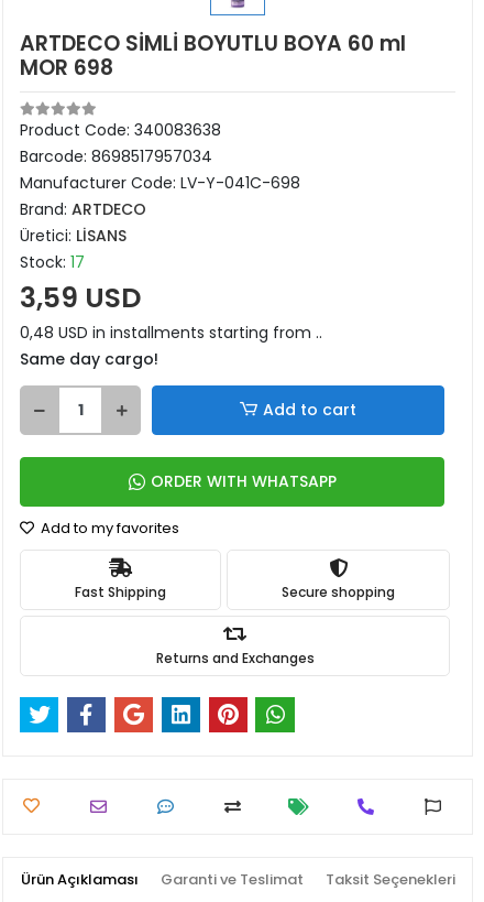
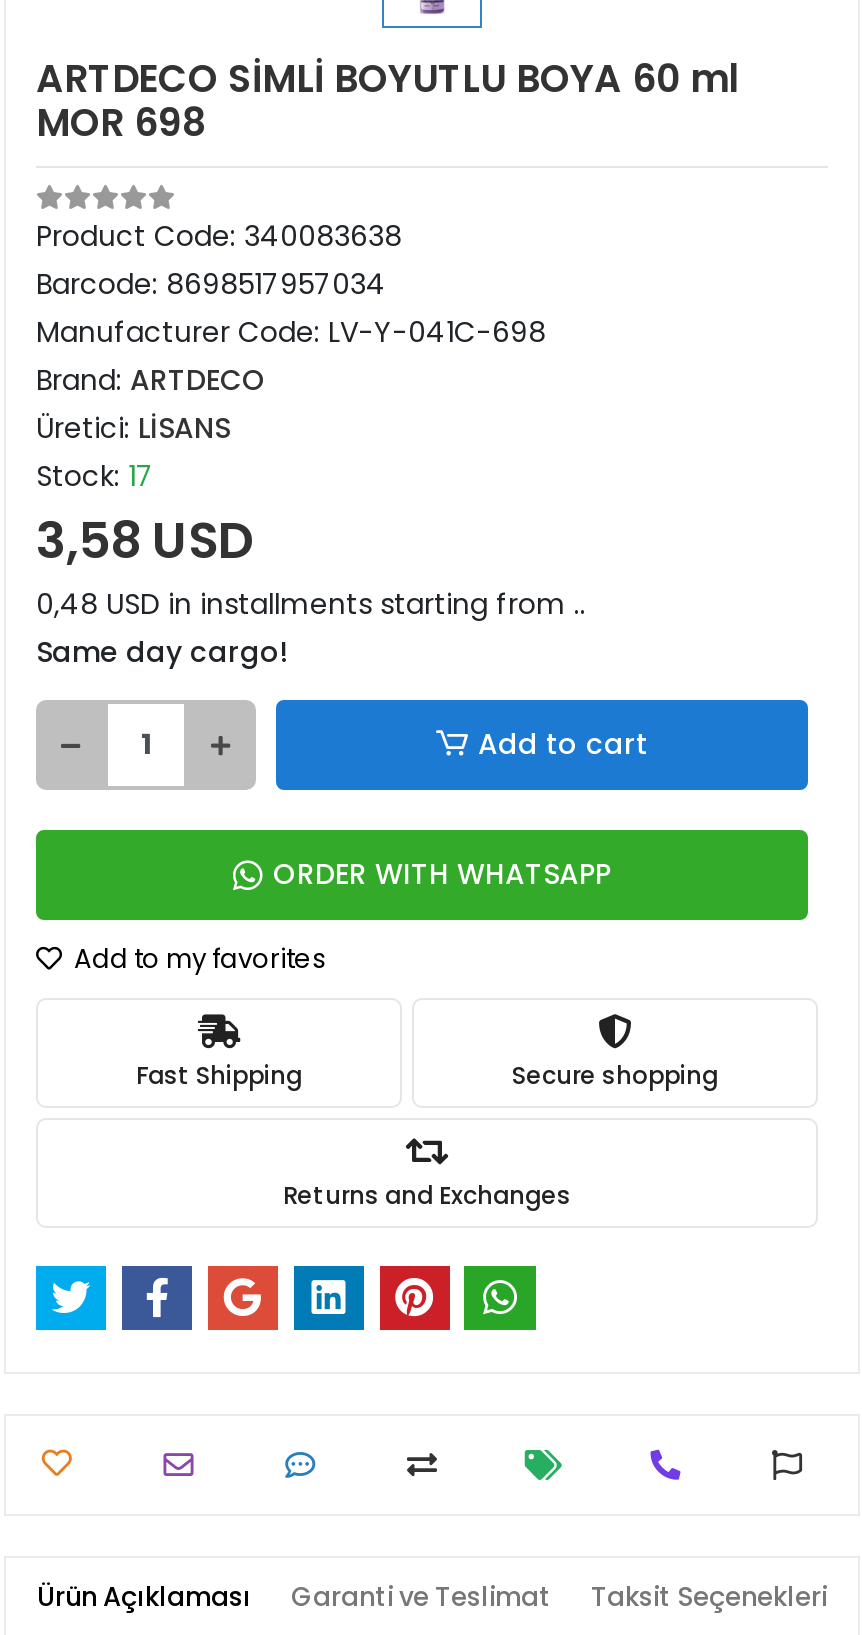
- 3,59 USD
+ 3,58 USD
